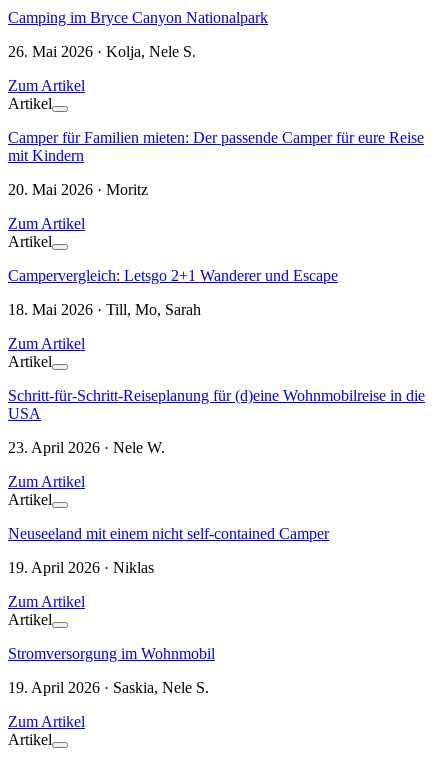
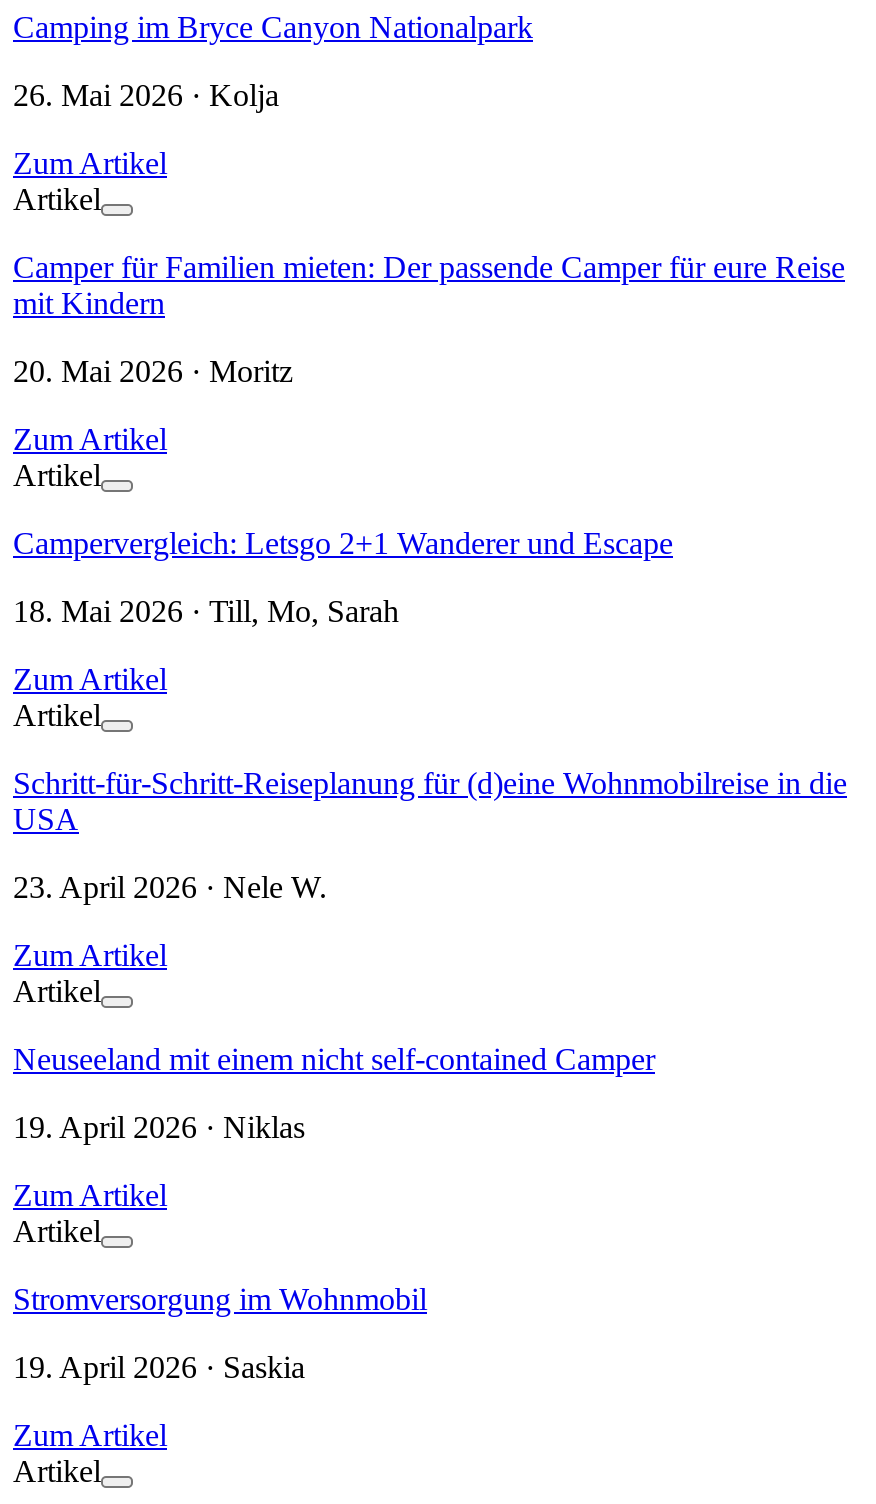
- 26. Mai 2026 · Kolja, Nele S.
+ 26. Mai 2026 · Kolja

- 19. April 2026 · Saskia, Nele S.
+ 19. April 2026 · Saskia
